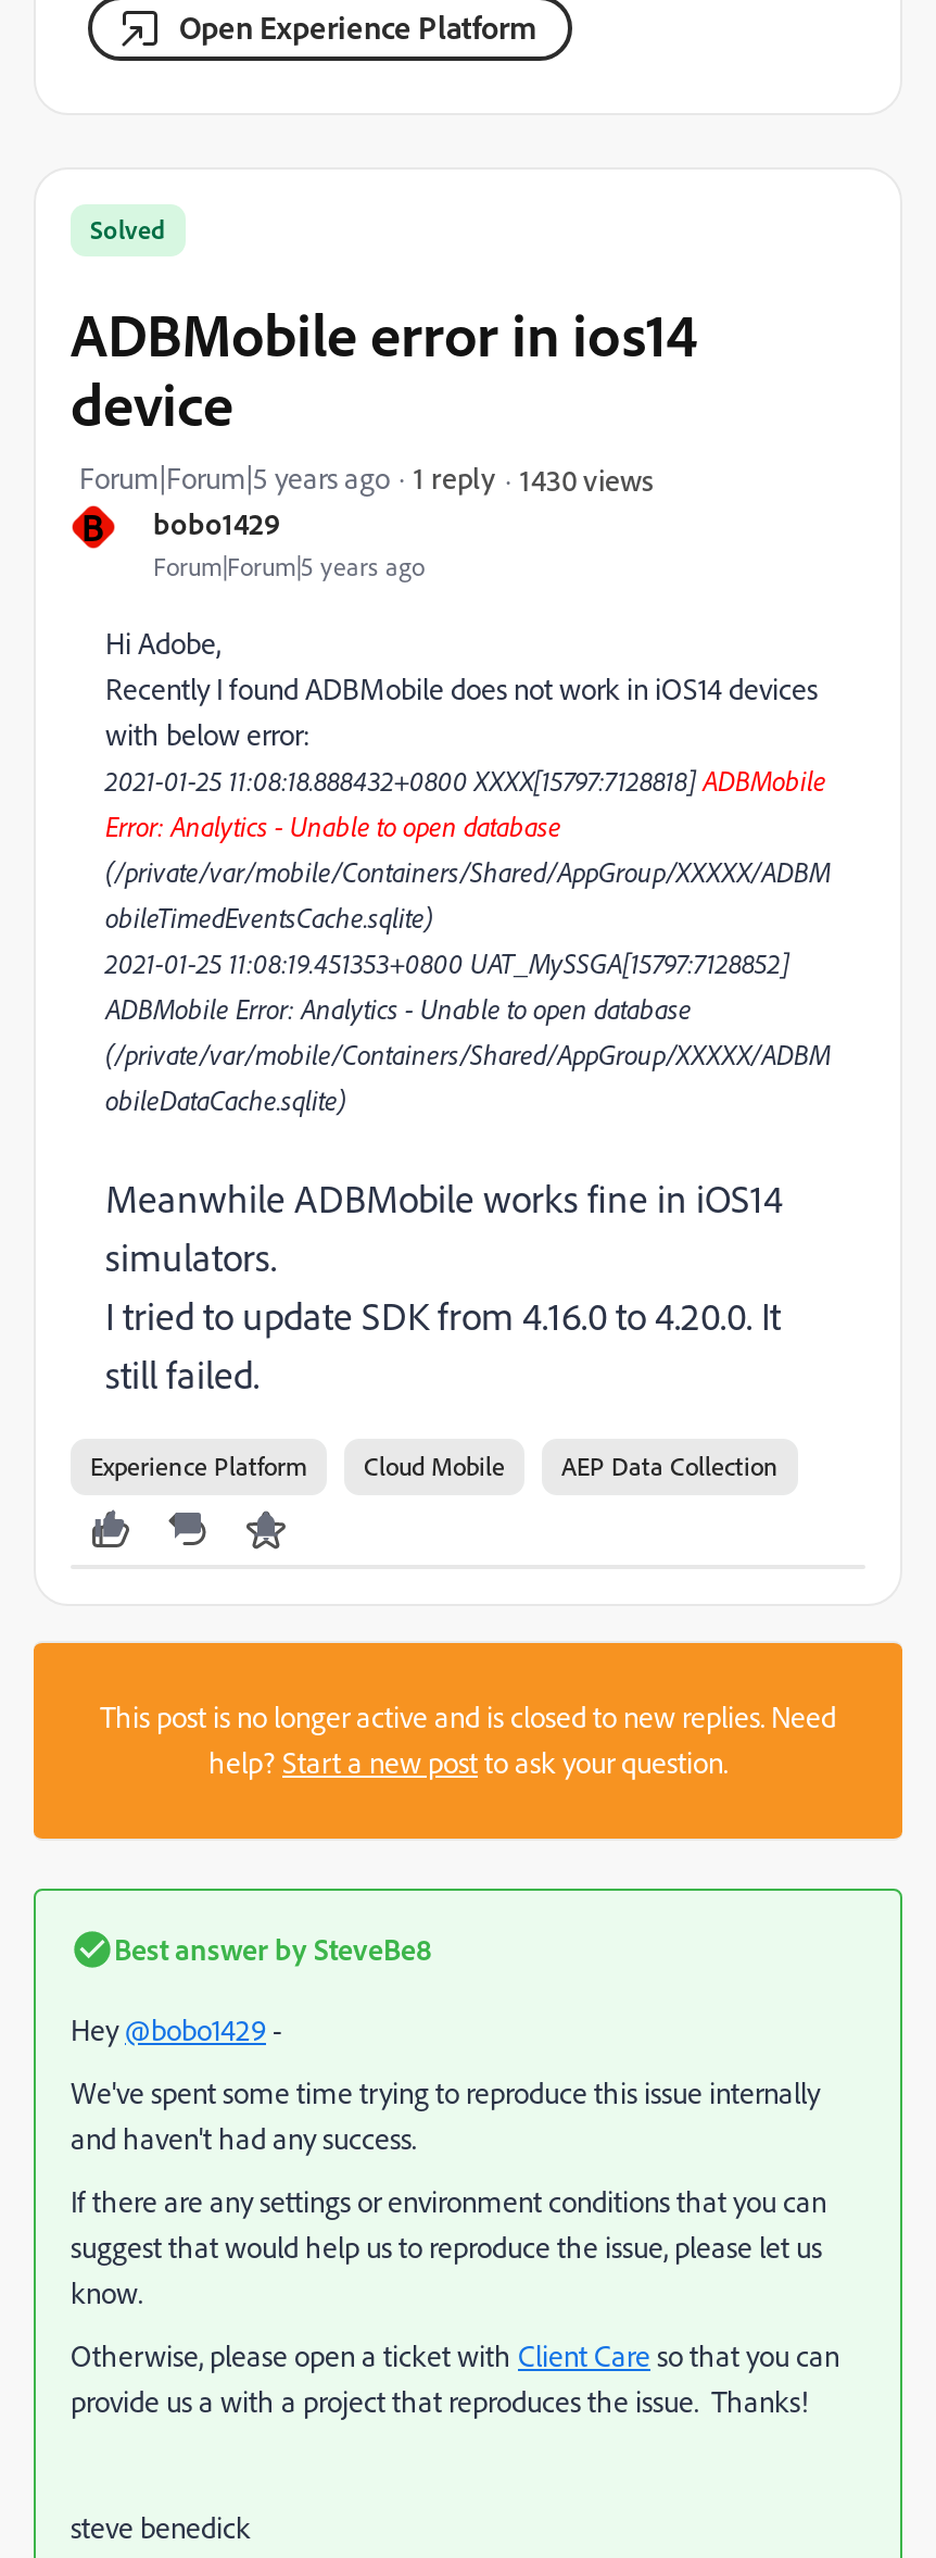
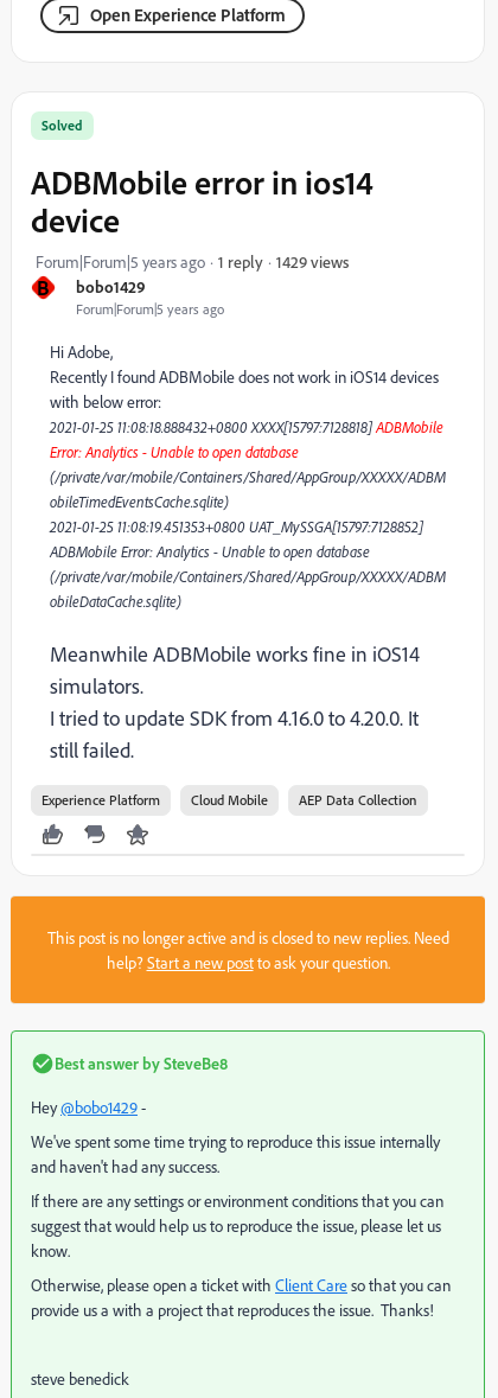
- 1430 views
+ 1429 views
